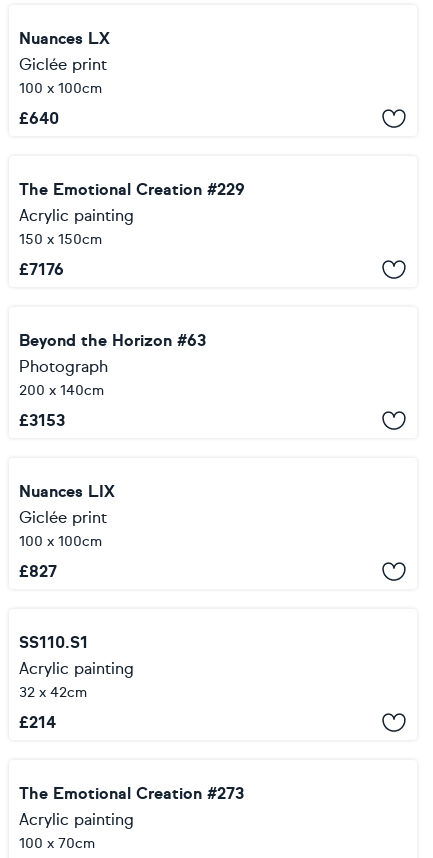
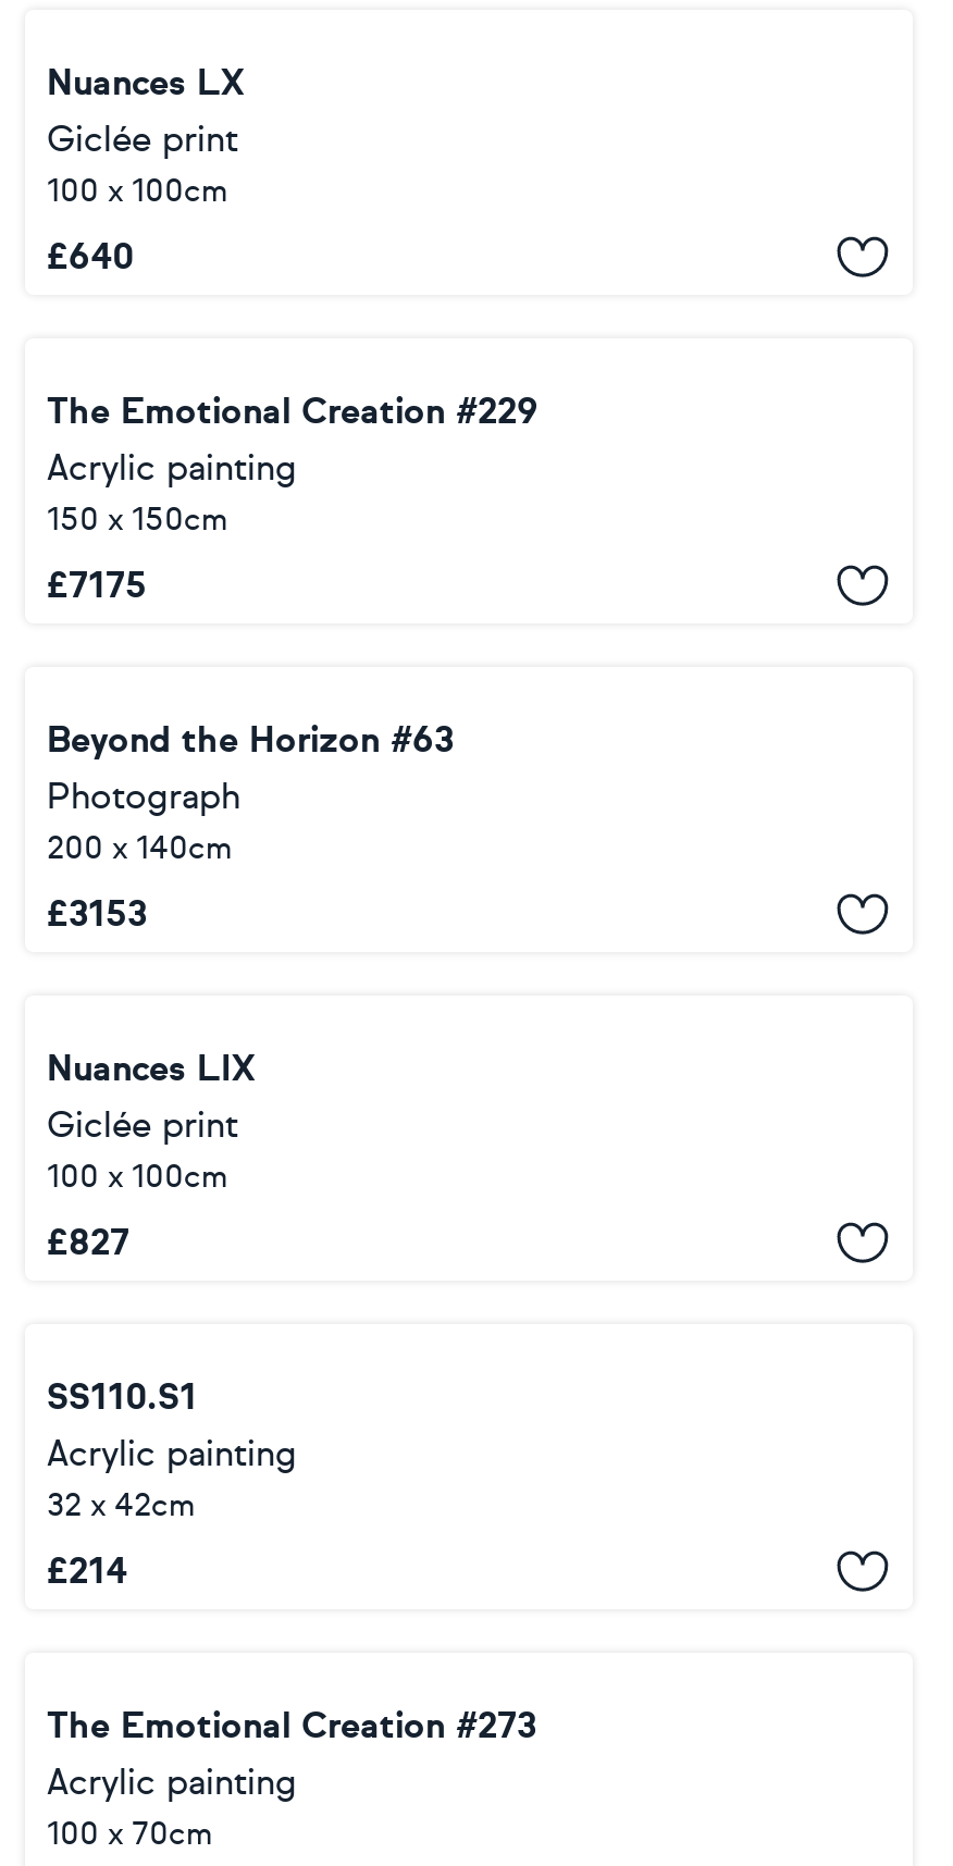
- £7176
+ £7175
